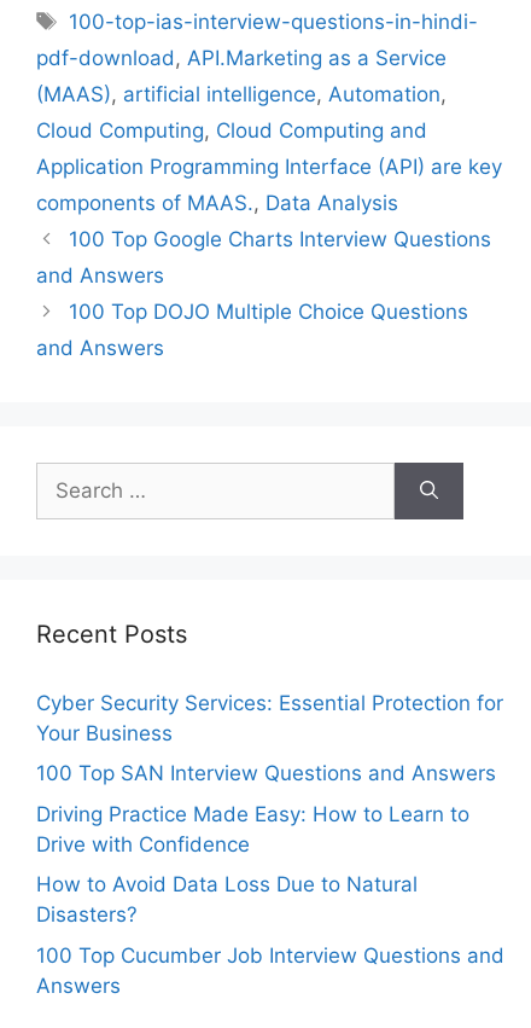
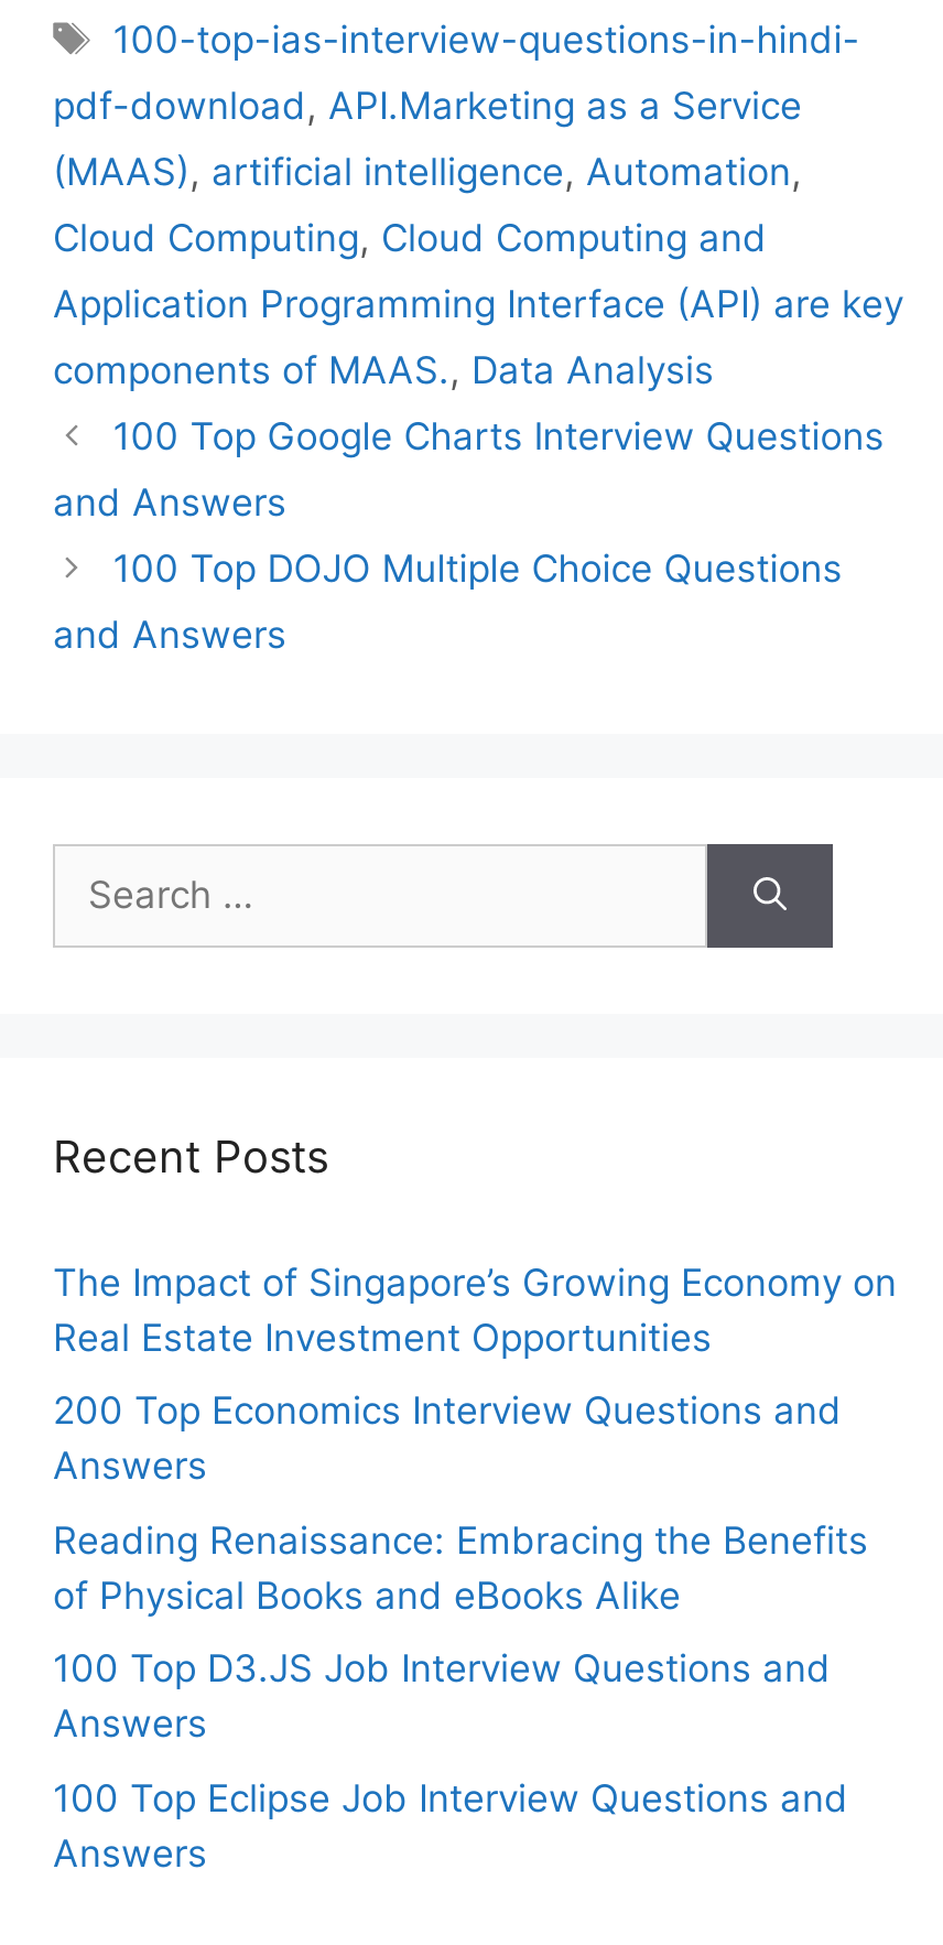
- Cyber Security Services: Essential Protection for
- Your Business
+ The Impact of Singapore’s Growing Economy on
+ Real Estate Investment Opportunities

- 100 Top SAN Interview Questions and Answers
+ 200 Top Economics Interview Questions and
+ Answers

- Driving Practice Made Easy: How to Learn to
- Drive with Confidence
+ Reading Renaissance: Embracing the Benefits
+ of Physical Books and eBooks Alike

- How to Avoid Data Loss Due to Natural
- Disasters?
+ 100 Top D3.JS Job Interview Questions and
+ Answers

- 100 Top Cucumber Job Interview Questions and
+ 100 Top Eclipse Job Interview Questions and
